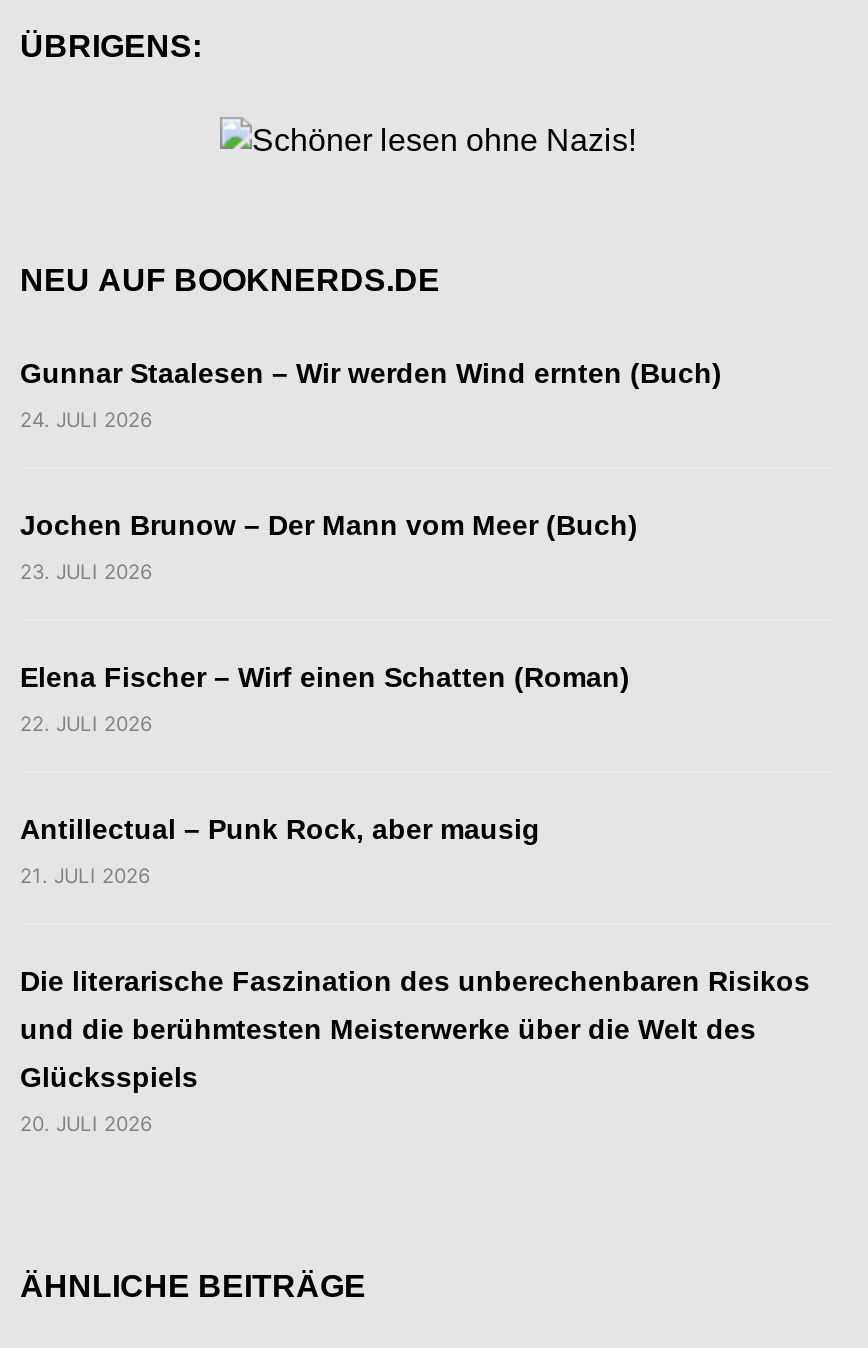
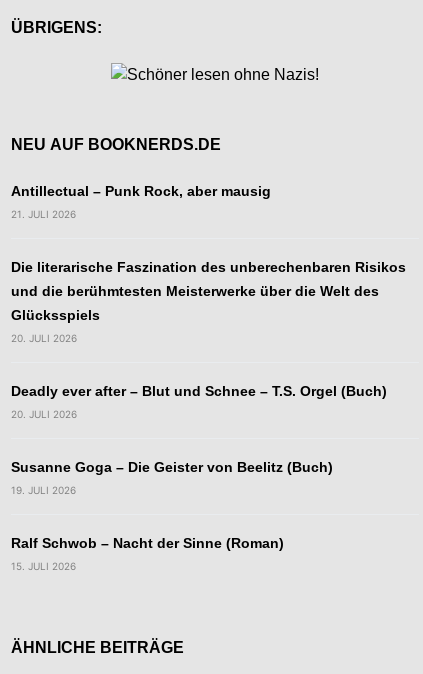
- Gunnar Staalesen – Wir werden Wind ernten (Buch)
- 24. JULI 2026
- Jochen Brunow – Der Mann vom Meer (Buch)
- 23. JULI 2026
- Elena Fischer – Wirf einen Schatten (Roman)
- 22. JULI 2026

moved up: Antillectual – Punk Rock, aber mausig | 21. JULI 2026 | Die literarische Faszination des unberechenbaren Risikos | und die berühmtesten Meisterwerke über die Welt des | Glücksspiels | 20. JULI 2026

+ Deadly ever after – Blut und Schnee – T.S. Orgel (Buch)
+ 20. JULI 2026
+ Susanne Goga – Die Geister von Beelitz (Buch)
+ 19. JULI 2026
+ Ralf Schwob – Nacht der Sinne (Roman)
+ 15. JULI 2026
